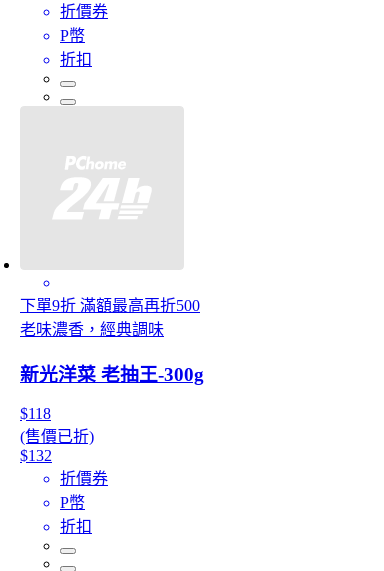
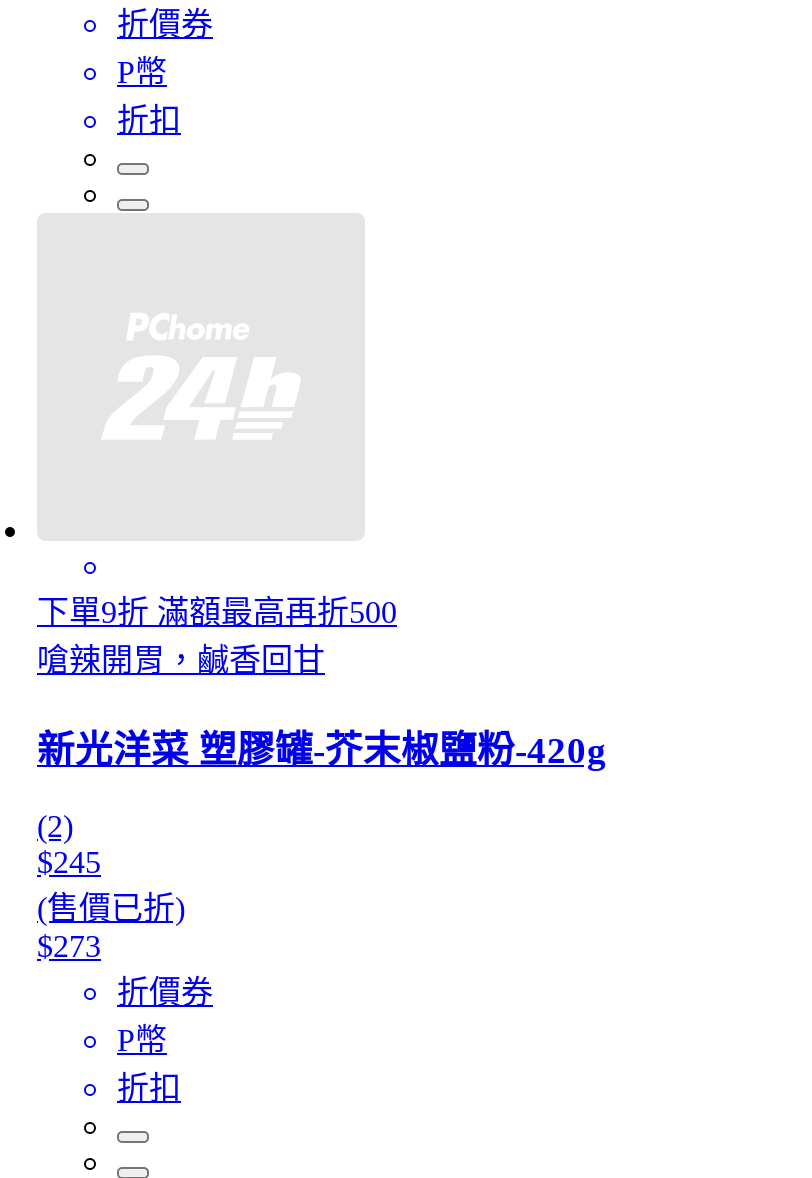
- 老味濃香，經典調味
+ 嗆辣開胃，鹹香回甘

- 新光洋菜 老抽王-300g
+ 新光洋菜 塑膠罐-芥末椒鹽粉-420g

- $118
+ (2)
+ $245

- $132
+ $273
